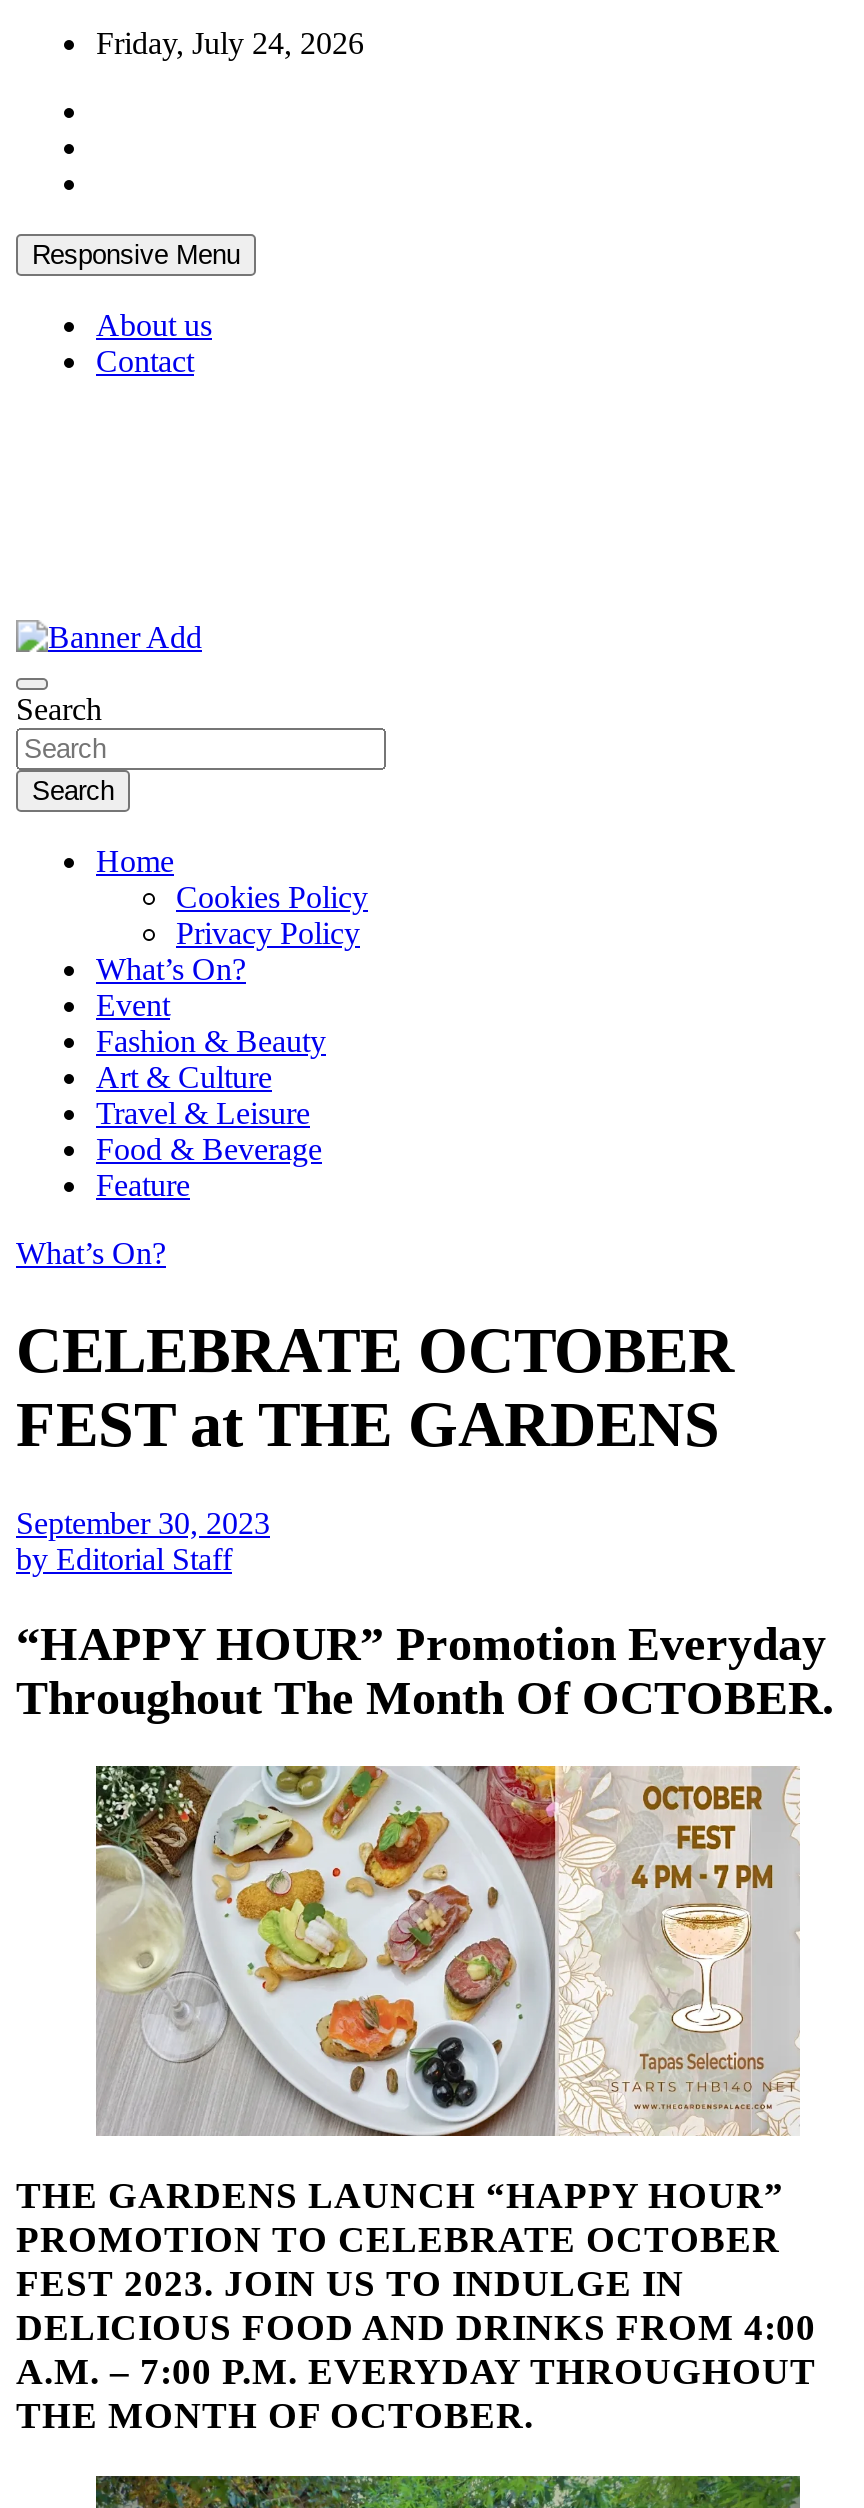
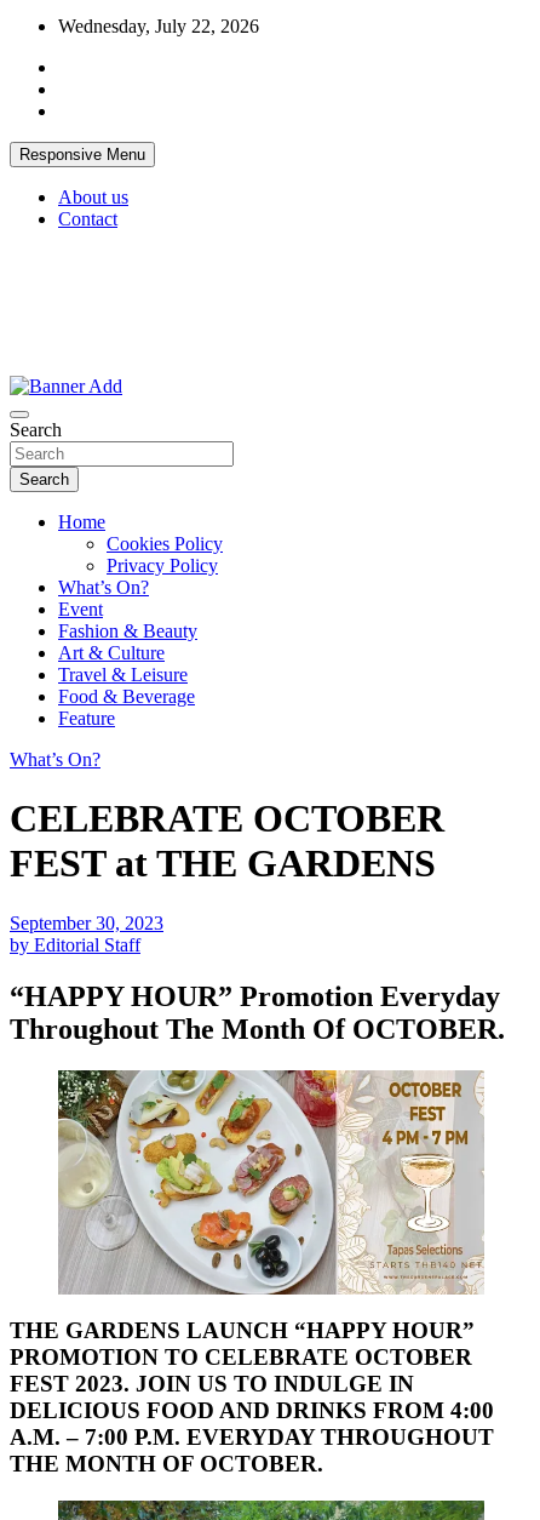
- Friday, July 24, 2026
+ Wednesday, July 22, 2026
